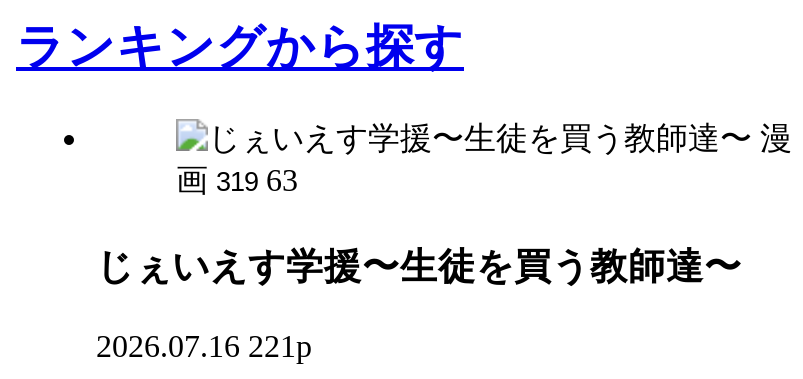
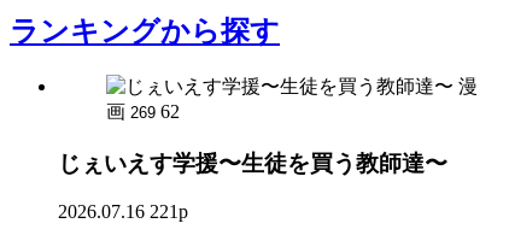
- 画 319 63
+ 画 269 62
